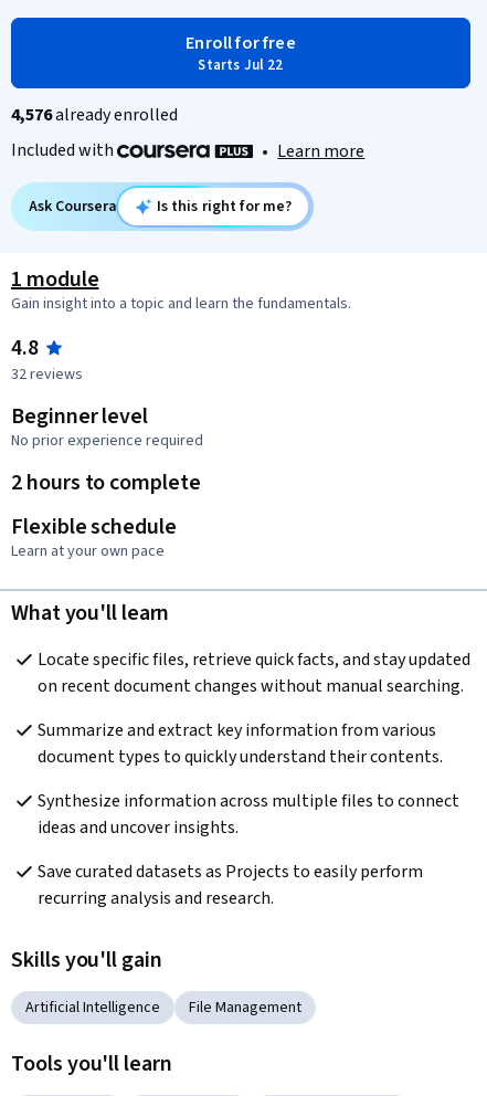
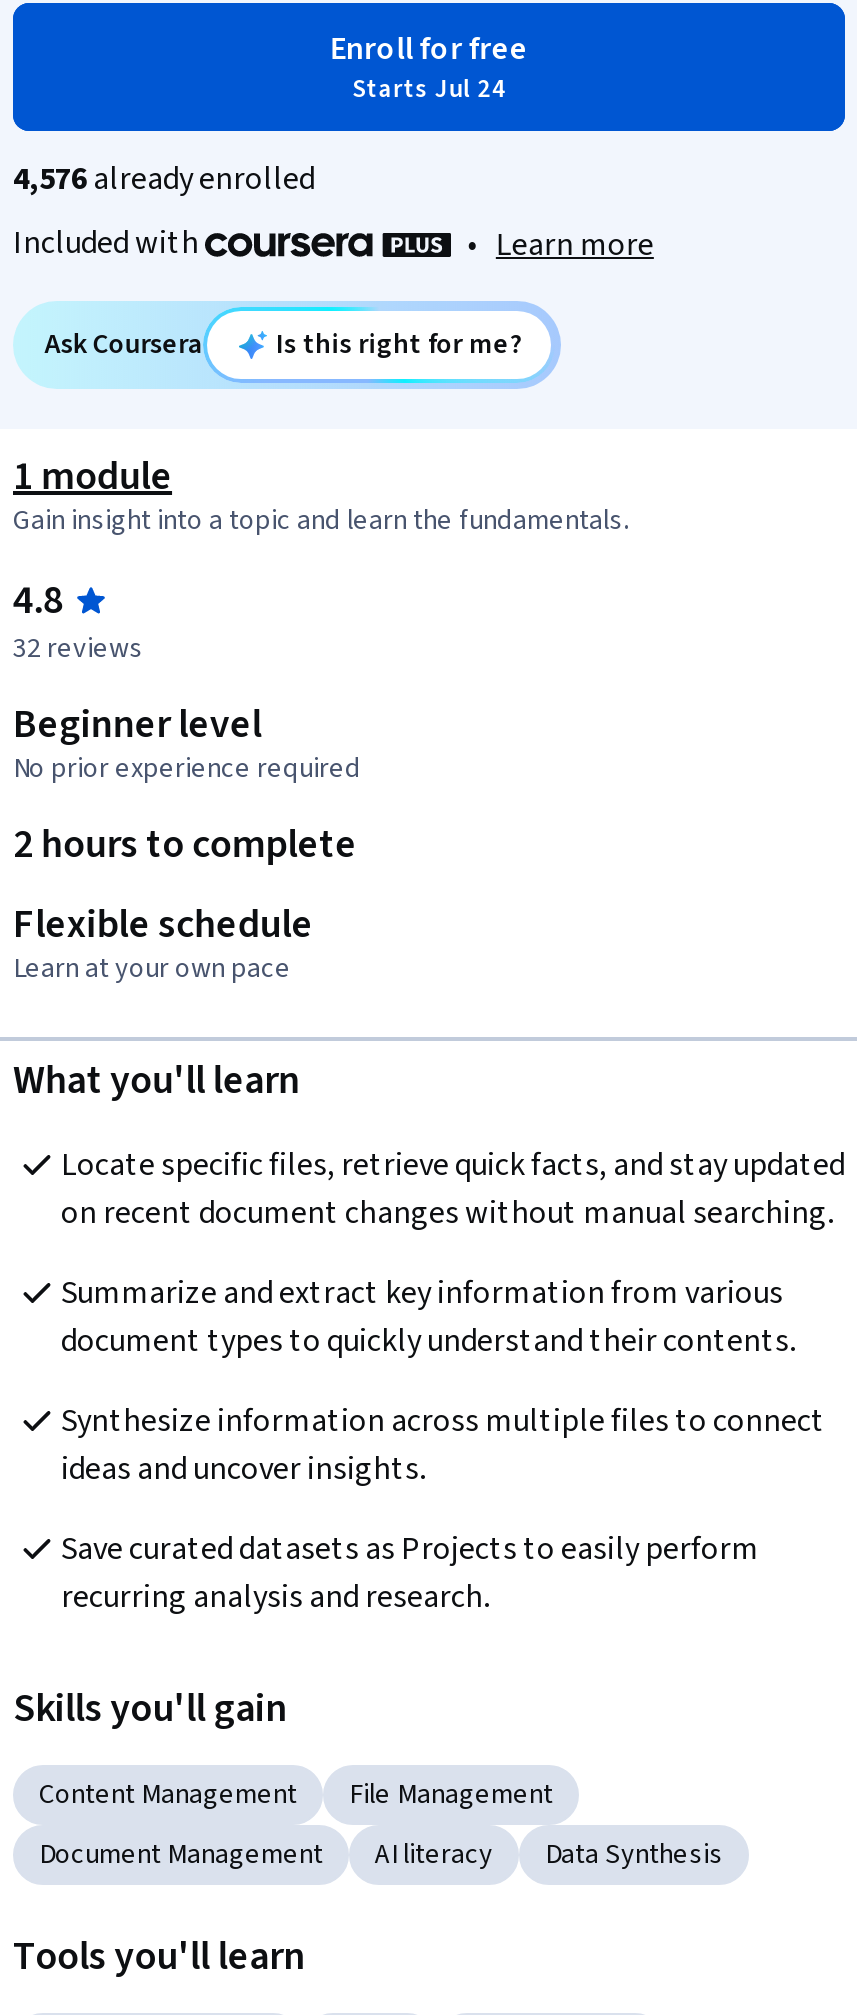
- Starts Jul 22
+ Starts Jul 24

- Artificial Intelligence
+ Content Management

+ Document Management
+ AI literacy
+ Data Synthesis
